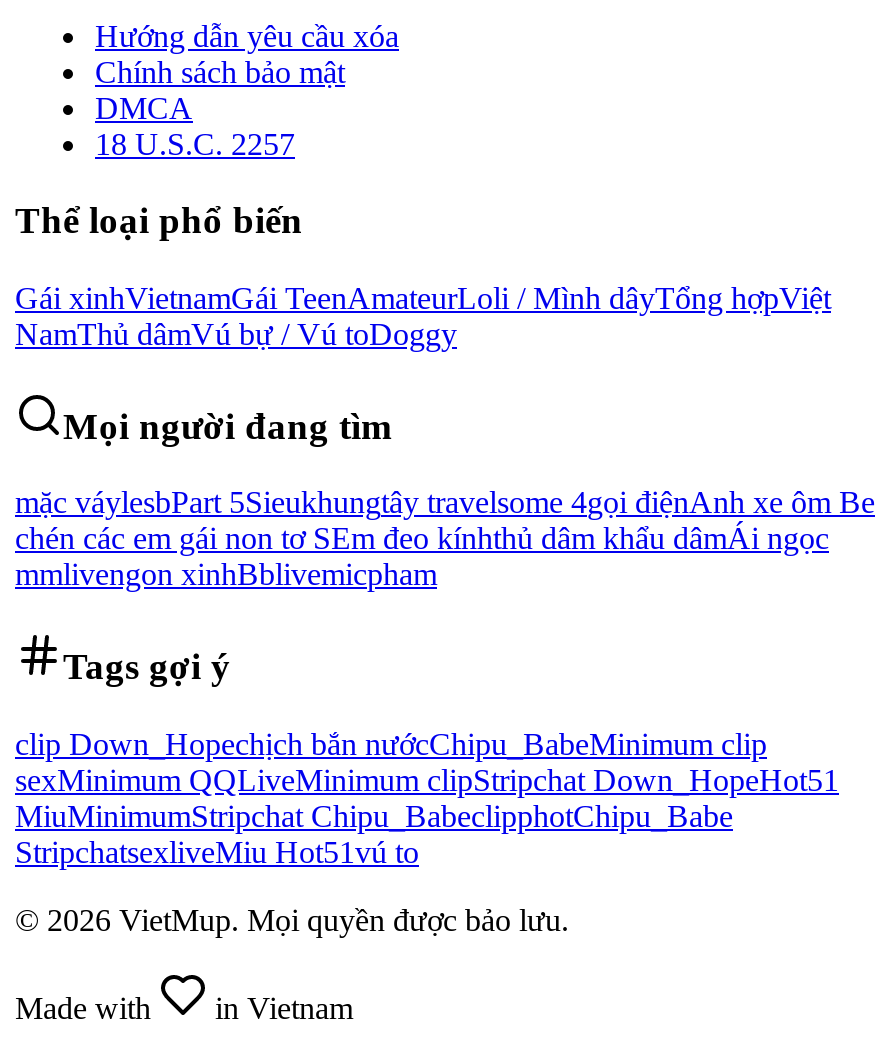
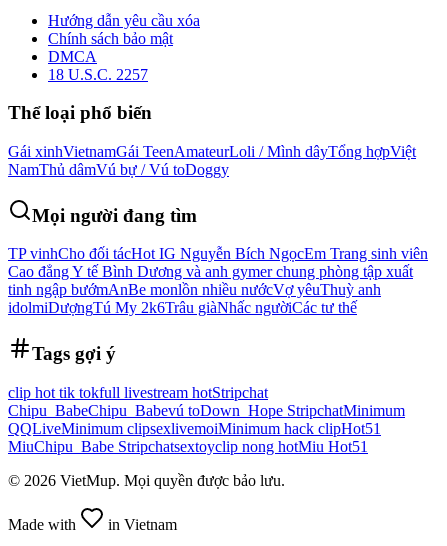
- mặc váylesbPart 5Sieukhungtây travelsome 4gọi điệnAnh xe ôm Be
- chén các em gái non tơ SEm đeo kínhthủ dâm khẩu dâmÁi ngọc
- mmlivengon xinhBblivemicpham
+ TP vinhCho đối tácHot IG Nguyễn Bích NgọcEm Trang sinh viên
+ Cao đẳng Y tế Bình Dương và anh gymer chung phòng tập xuất
+ tinh ngập bướmAnBe monlồn nhiều nướcVợ yêuThuỳ anh
+ idolmiDượngTú My 2k6Trâu giàNhấc ngườiCác tư thế

- clip Down_Hopechịch bắn nướcChipu_BabeMinimum clip
- sexMinimum QQLiveMinimum clipStripchat Down_HopeHot51
- MiuMinimumStripchat Chipu_BabeclipphotChipu_Babe
- StripchatsexliveMiu Hot51 vú to
+ clip hot tik tokfull livestream hotStripchat
+ Chipu_BabeChipu_Babevú toDown_Hope StripchatMinimum
+ QQLiveMinimum clipsexlivemoiMinimum hack clipHot51
+ MiuChipu_Babe Stripchatsextoyclip nong hotMiu Hot51
